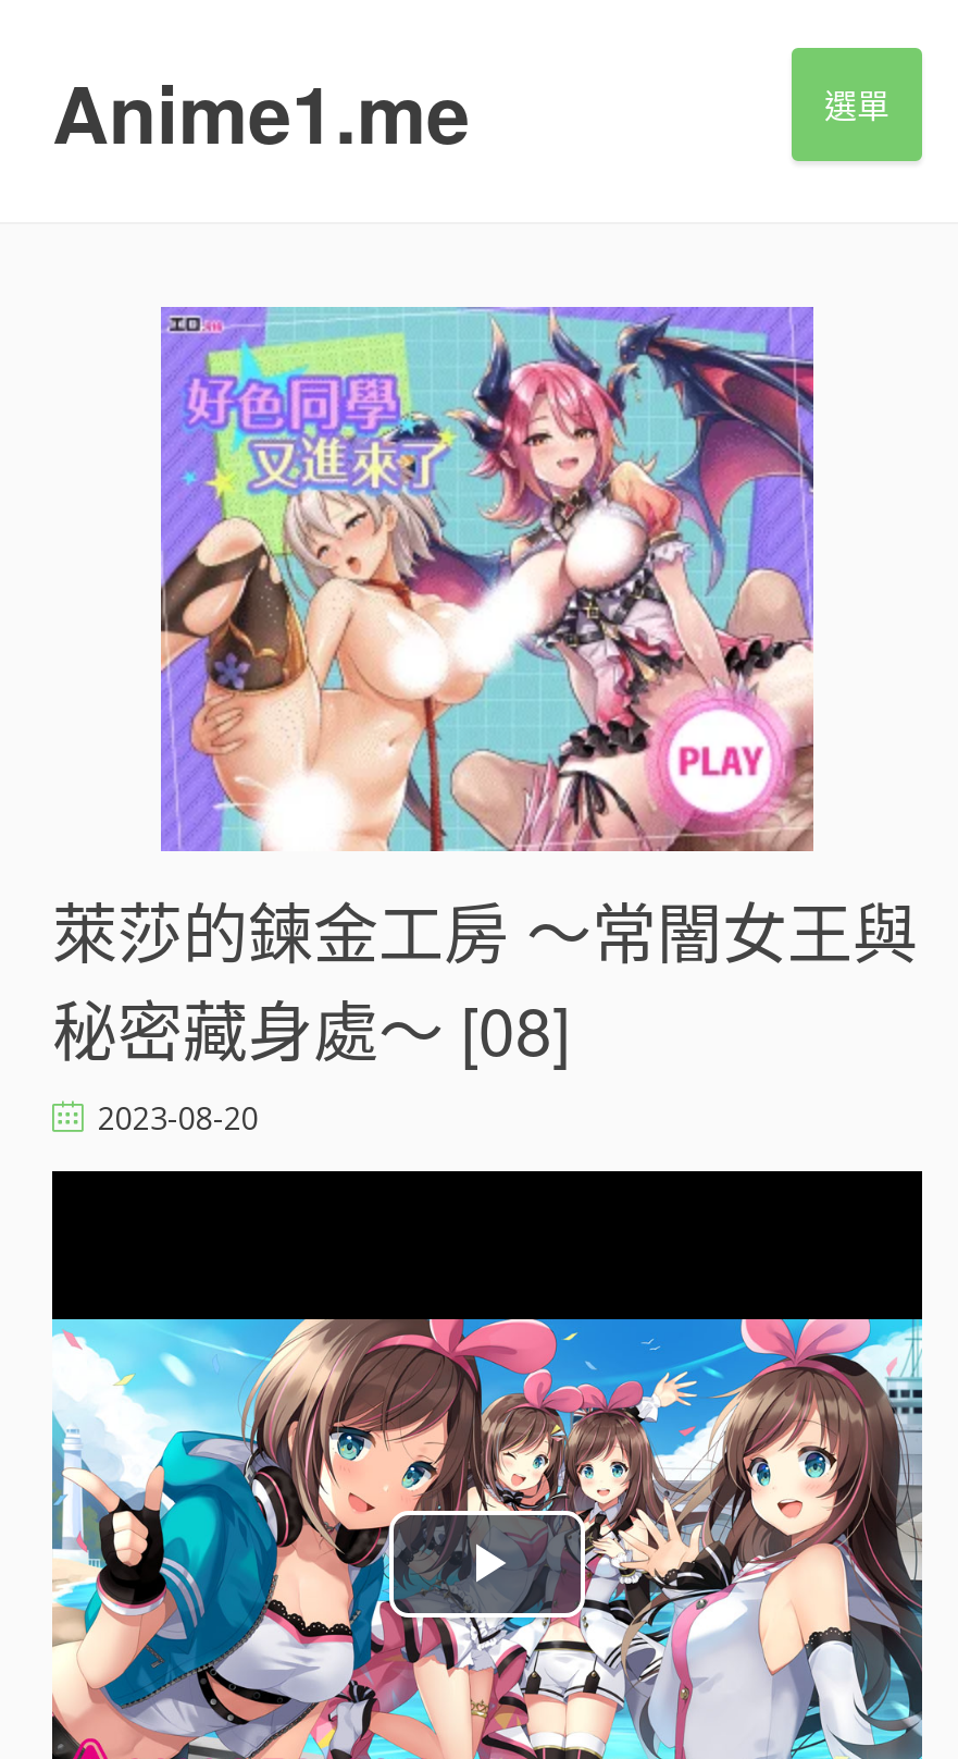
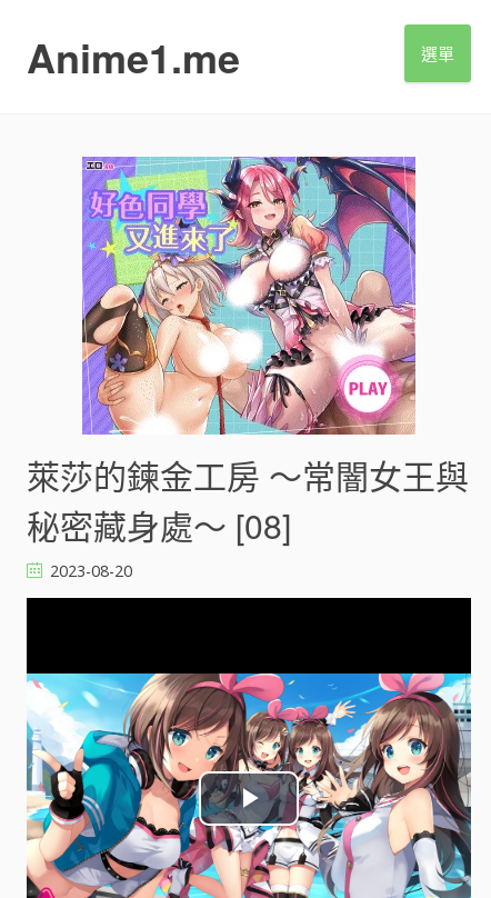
- [image]
+ [image]
